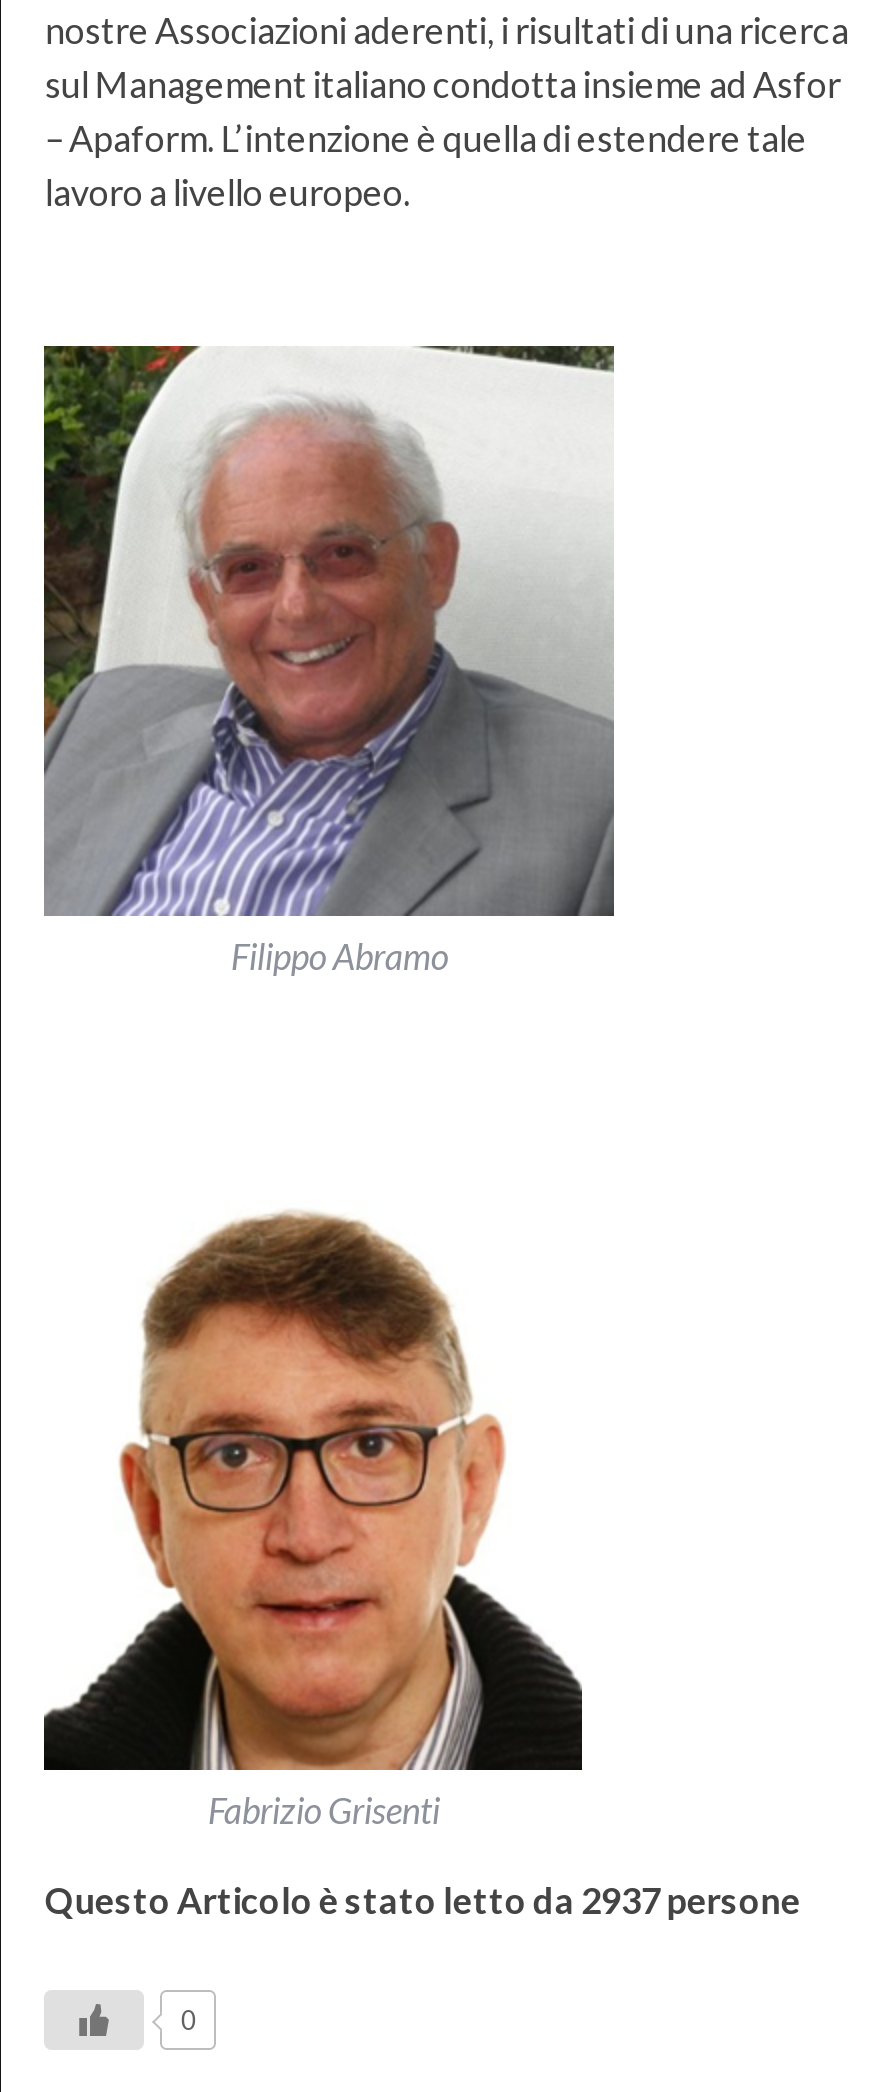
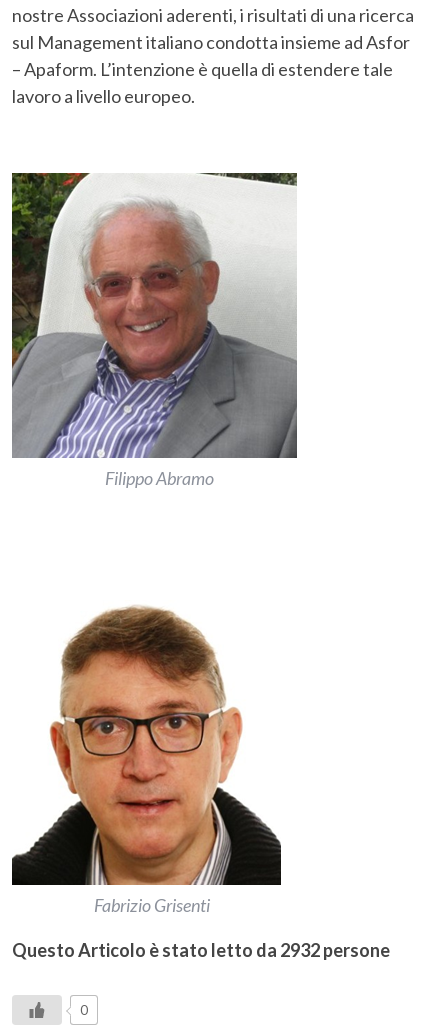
- Questo Articolo è stato letto da 2937 persone
+ Questo Articolo è stato letto da 2932 persone
